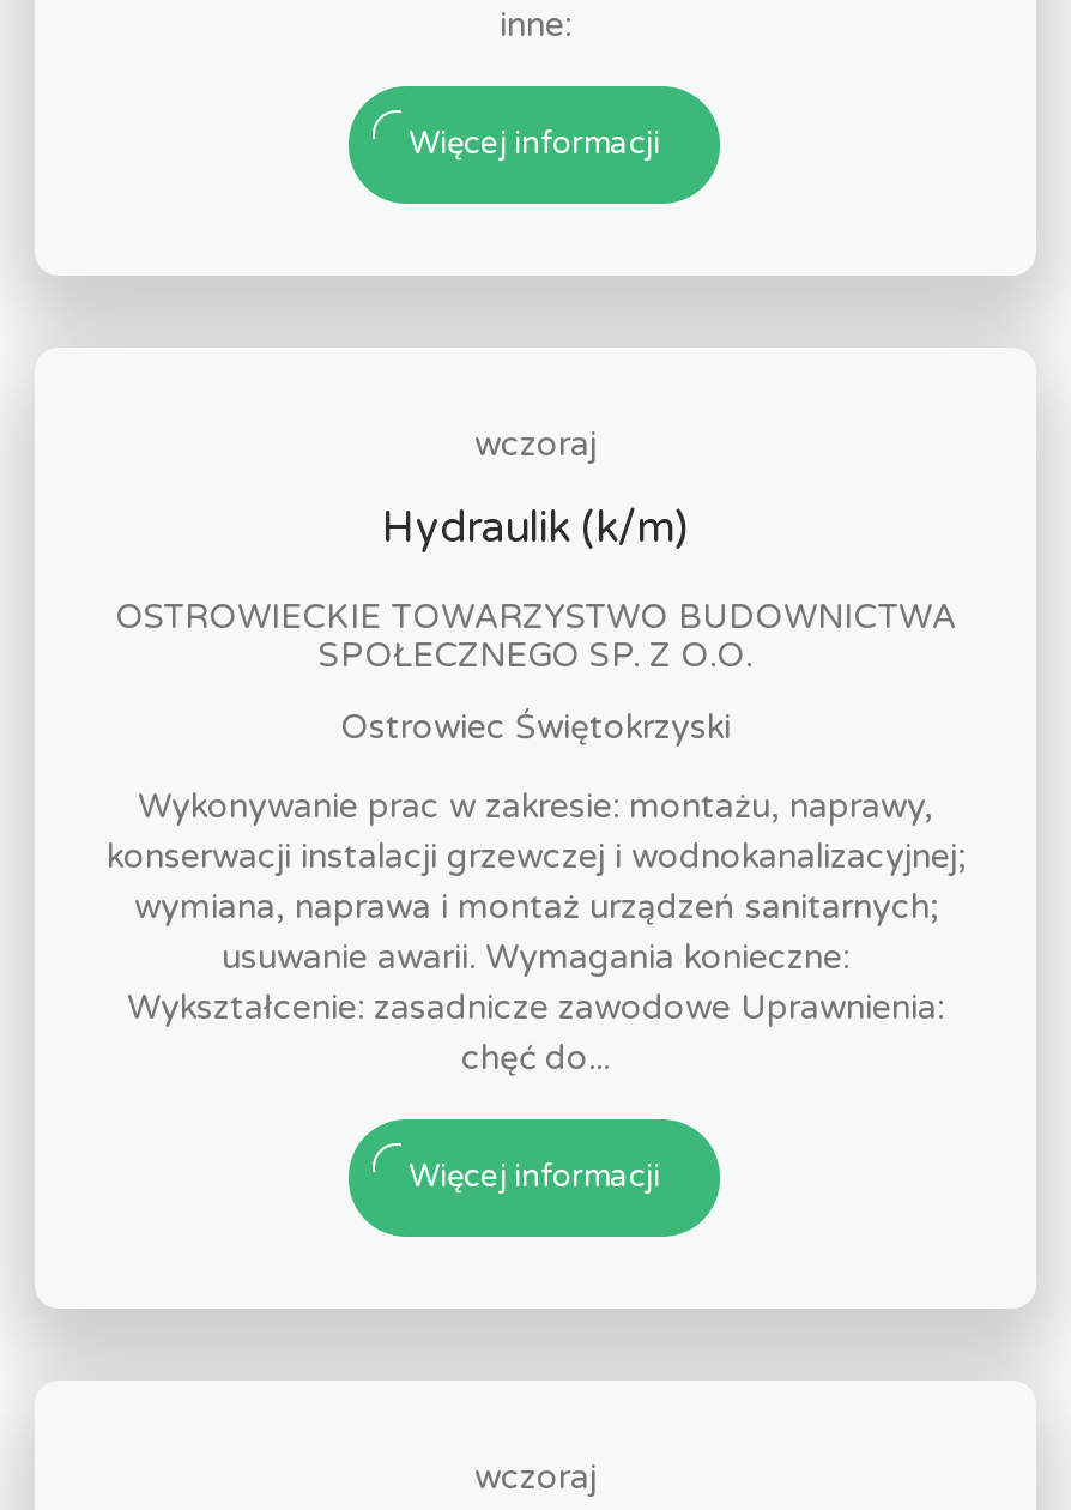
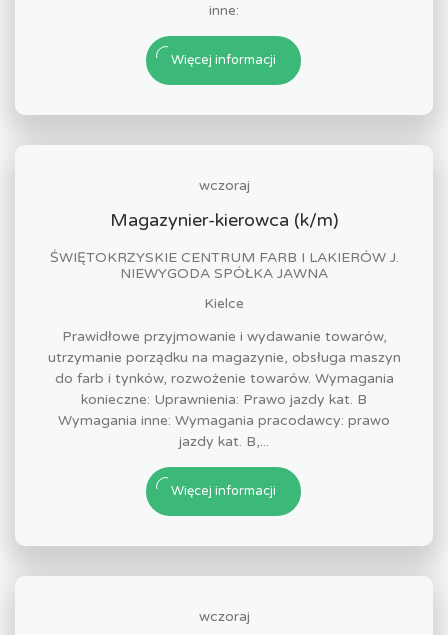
- Hydraulik (k/m)
+ Magazynier-kierowca (k/m)

- OSTROWIECKIE TOWARZYSTWO BUDOWNICTWA
- SPOŁECZNEGO SP. Z O.O.
+ ŚWIĘTOKRZYSKIE CENTRUM FARB I LAKIERÓW J.
+ NIEWYGODA SPÓŁKA JAWNA

- Ostrowiec Świętokrzyski
+ Kielce

- Wykonywanie prac w zakresie: montażu, naprawy,
- konserwacji instalacji grzewczej i wodnokanalizacyjnej;
- wymiana, naprawa i montaż urządzeń sanitarnych;
- usuwanie awarii. Wymagania konieczne:
- Wykształcenie: zasadnicze zawodowe Uprawnienia:
- chęć do...
+ Prawidłowe przyjmowanie i wydawanie towarów,
+ utrzymanie porządku na magazynie, obsługa maszyn
+ do farb i tynków, rozwożenie towarów. Wymagania
+ konieczne: Uprawnienia: Prawo jazdy kat. B
+ Wymagania inne: Wymagania pracodawcy: prawo
+ jazdy kat. B,...
